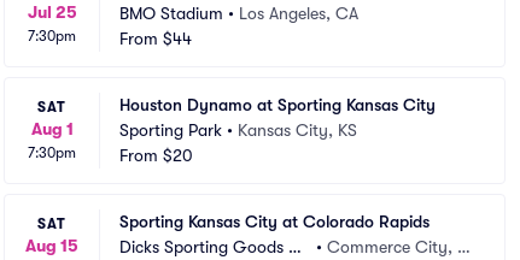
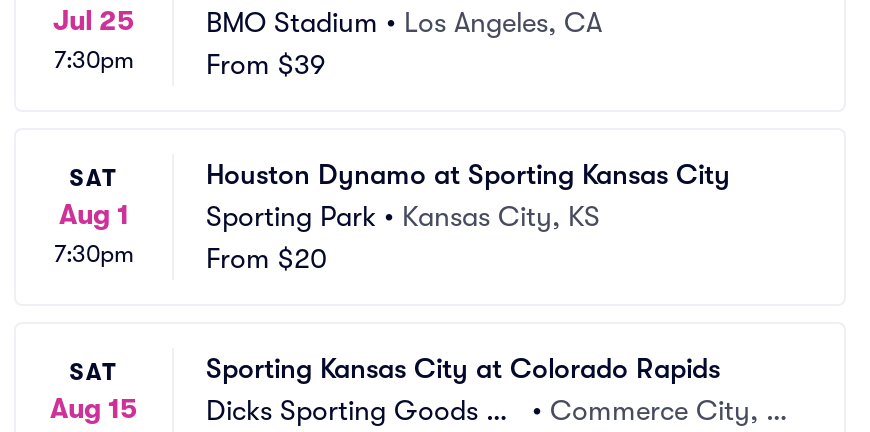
- From $44
+ From $39
